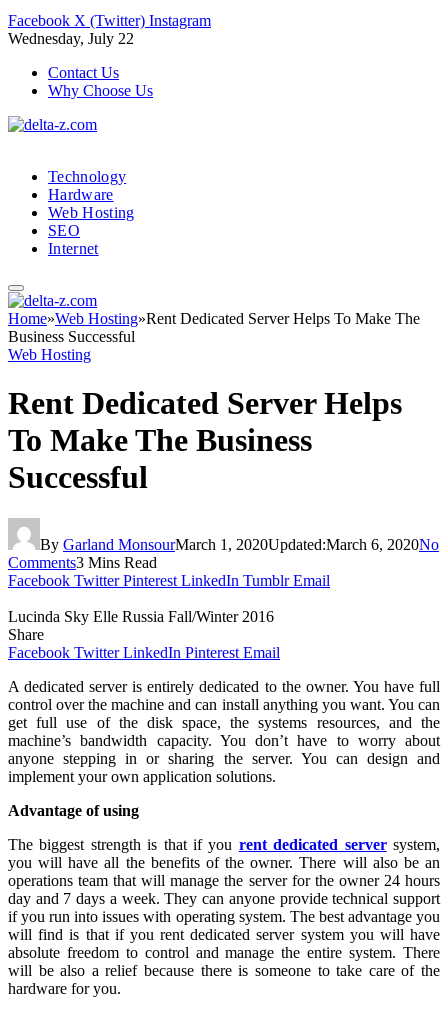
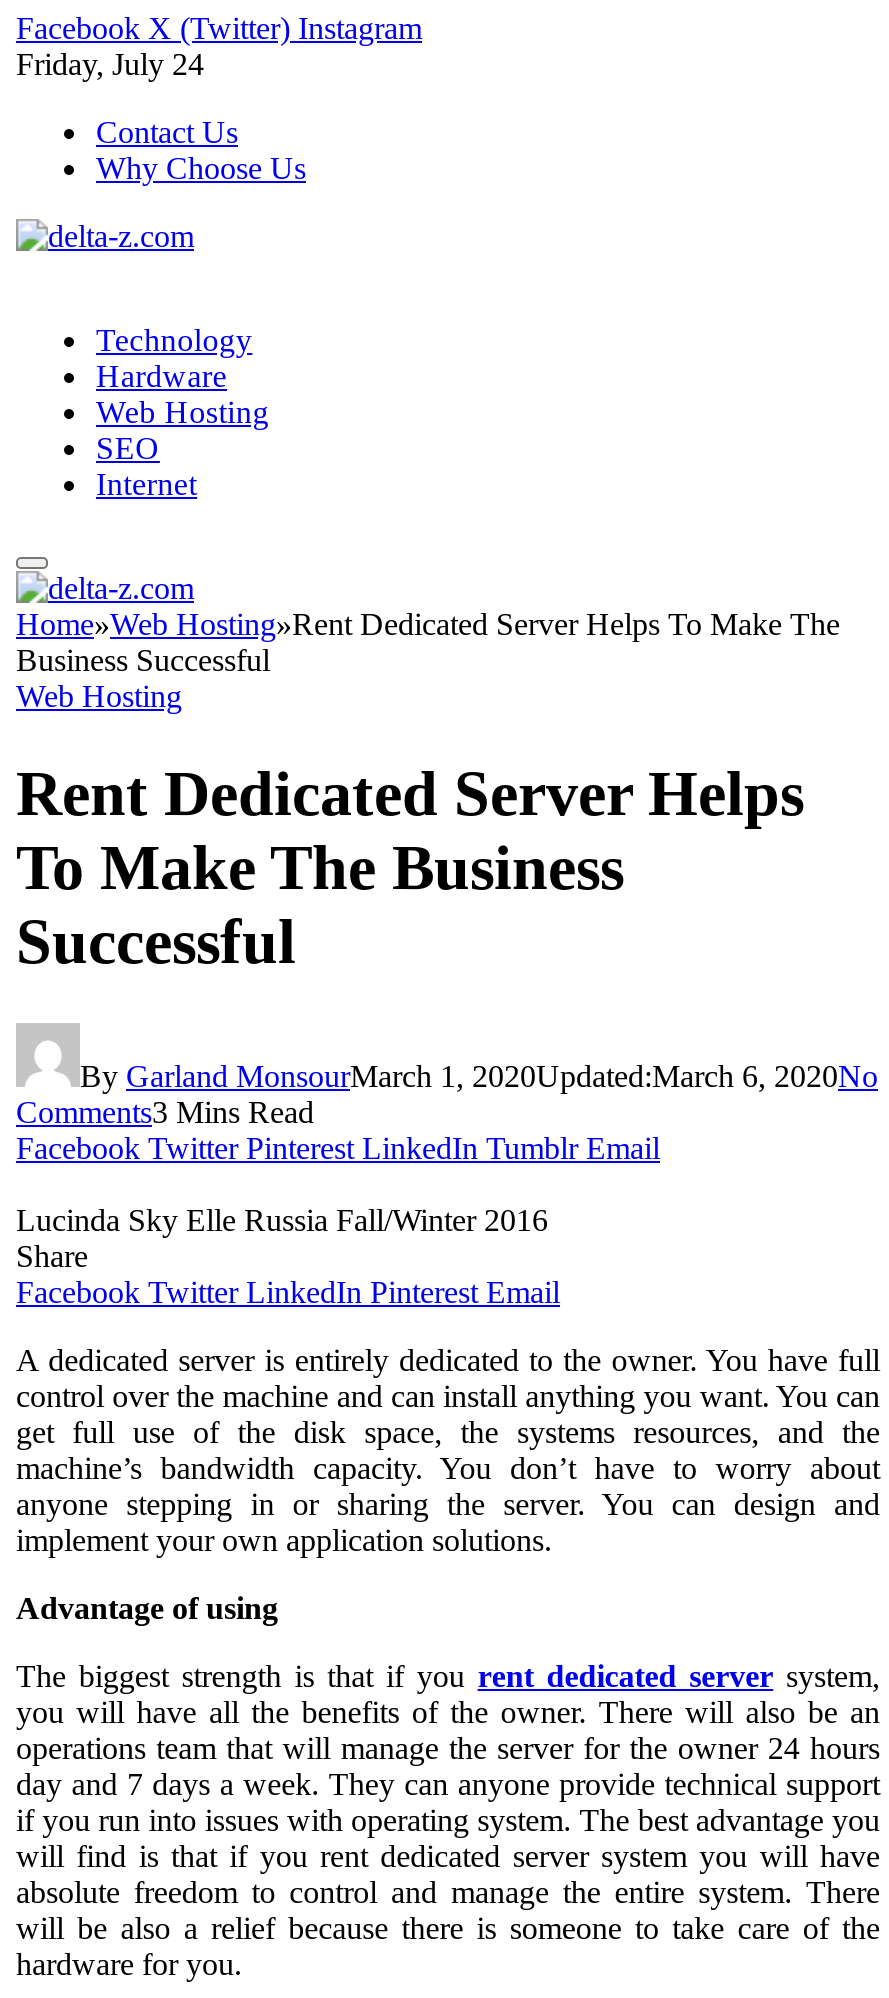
- Wednesday, July 22
+ Friday, July 24
